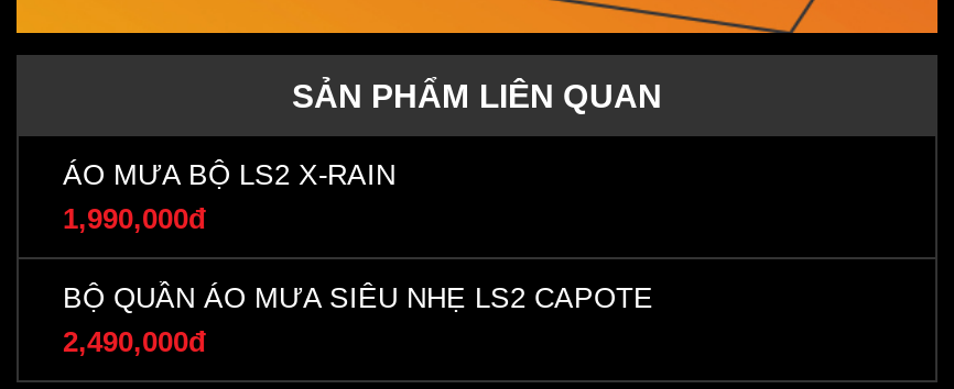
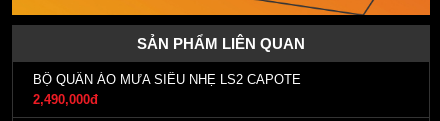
- ÁO MƯA BỘ LS2 X-RAIN
- 1,990,000đ
